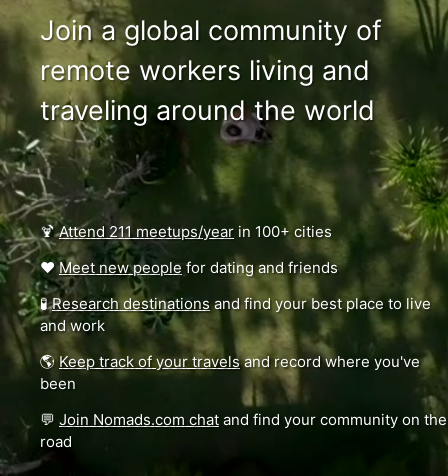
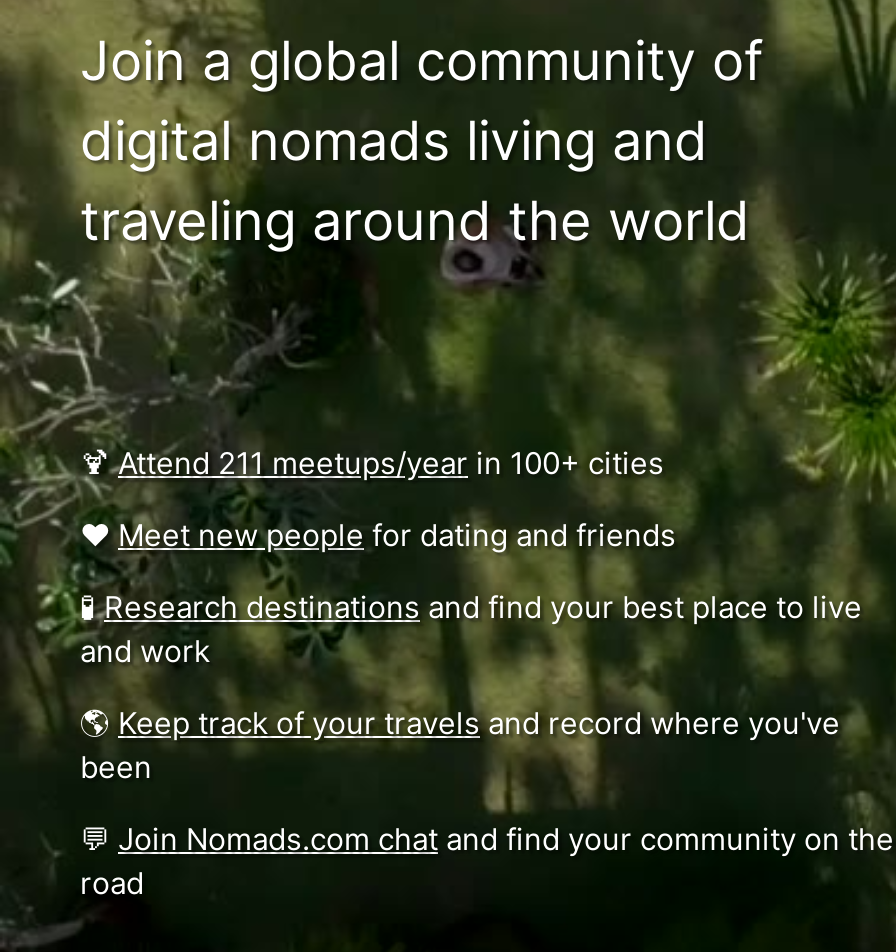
- remote workers living and
+ digital nomads living and
